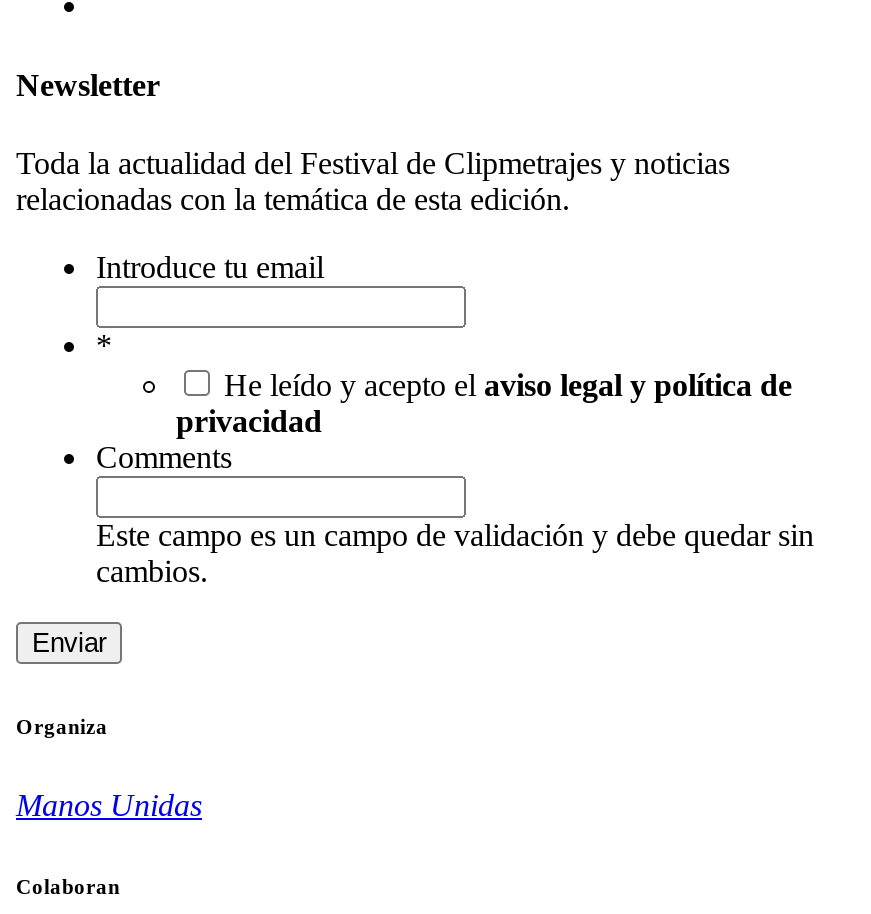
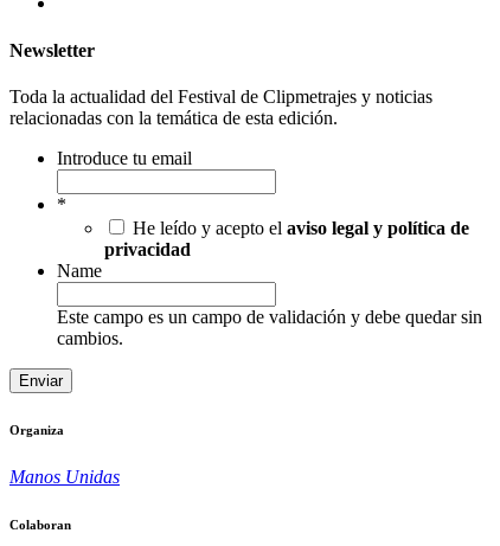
- Comments
+ Name
